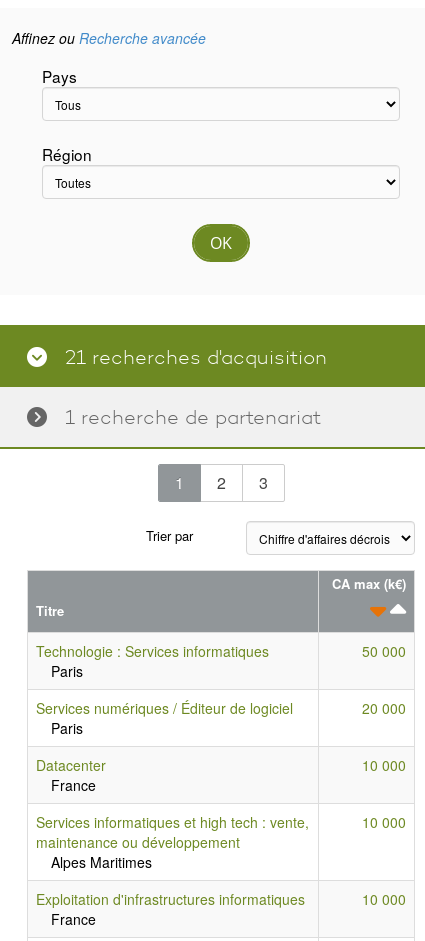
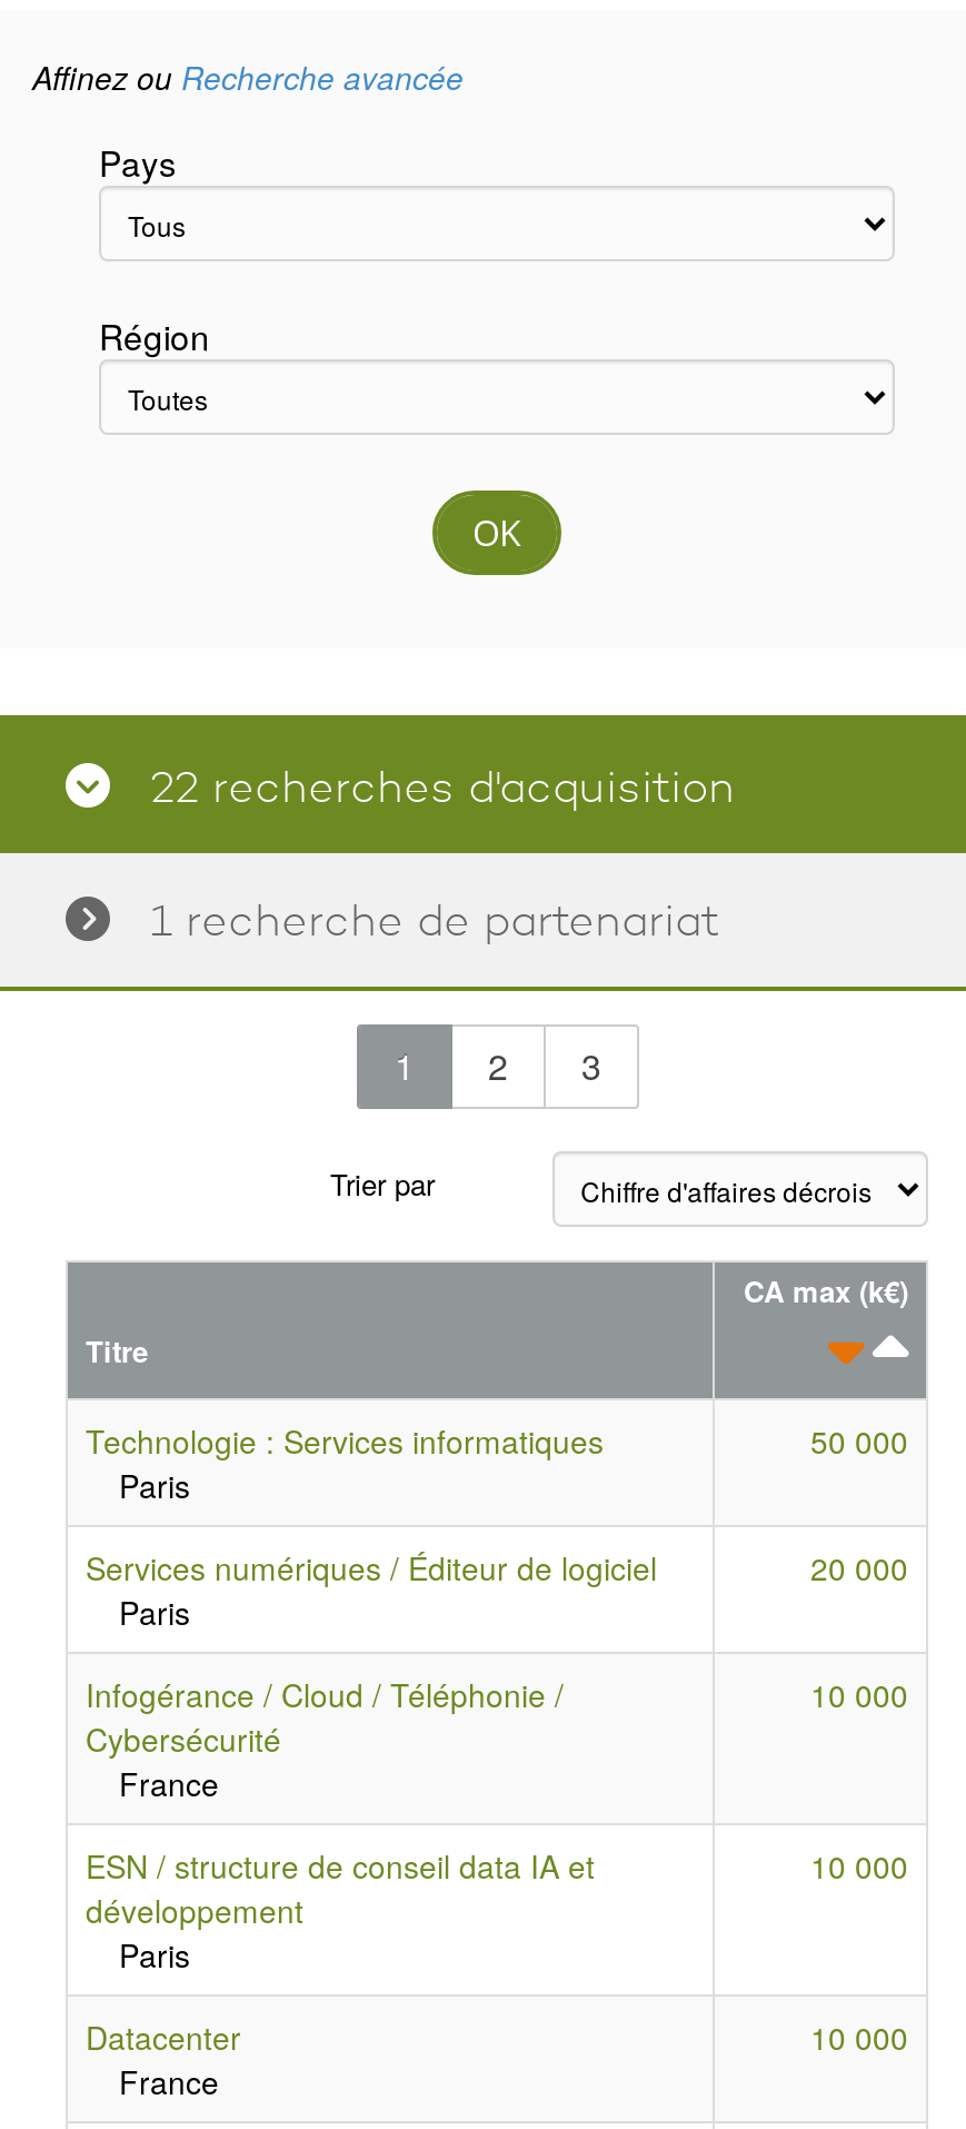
- 21 recherches d'acquisition
+ 22 recherches d'acquisition

moved down: Datacenter

+ Infogérance / Cloud / Téléphonie /
+ Cybersécurité

- Services informatiques et high tech : vente,
- maintenance ou développement
- Alpes Maritimes
+ ESN / structure de conseil data IA et
+ développement
+ Paris

- Exploitation d'infrastructures informatiques
